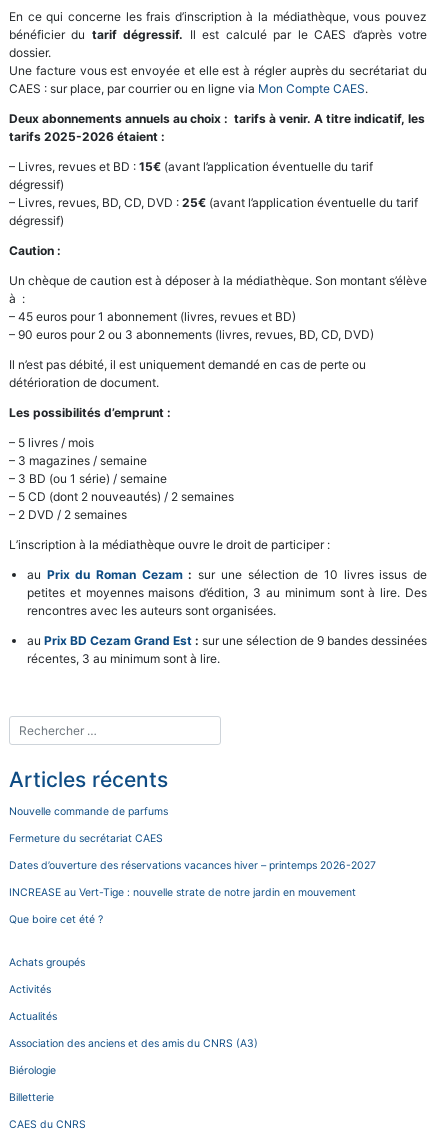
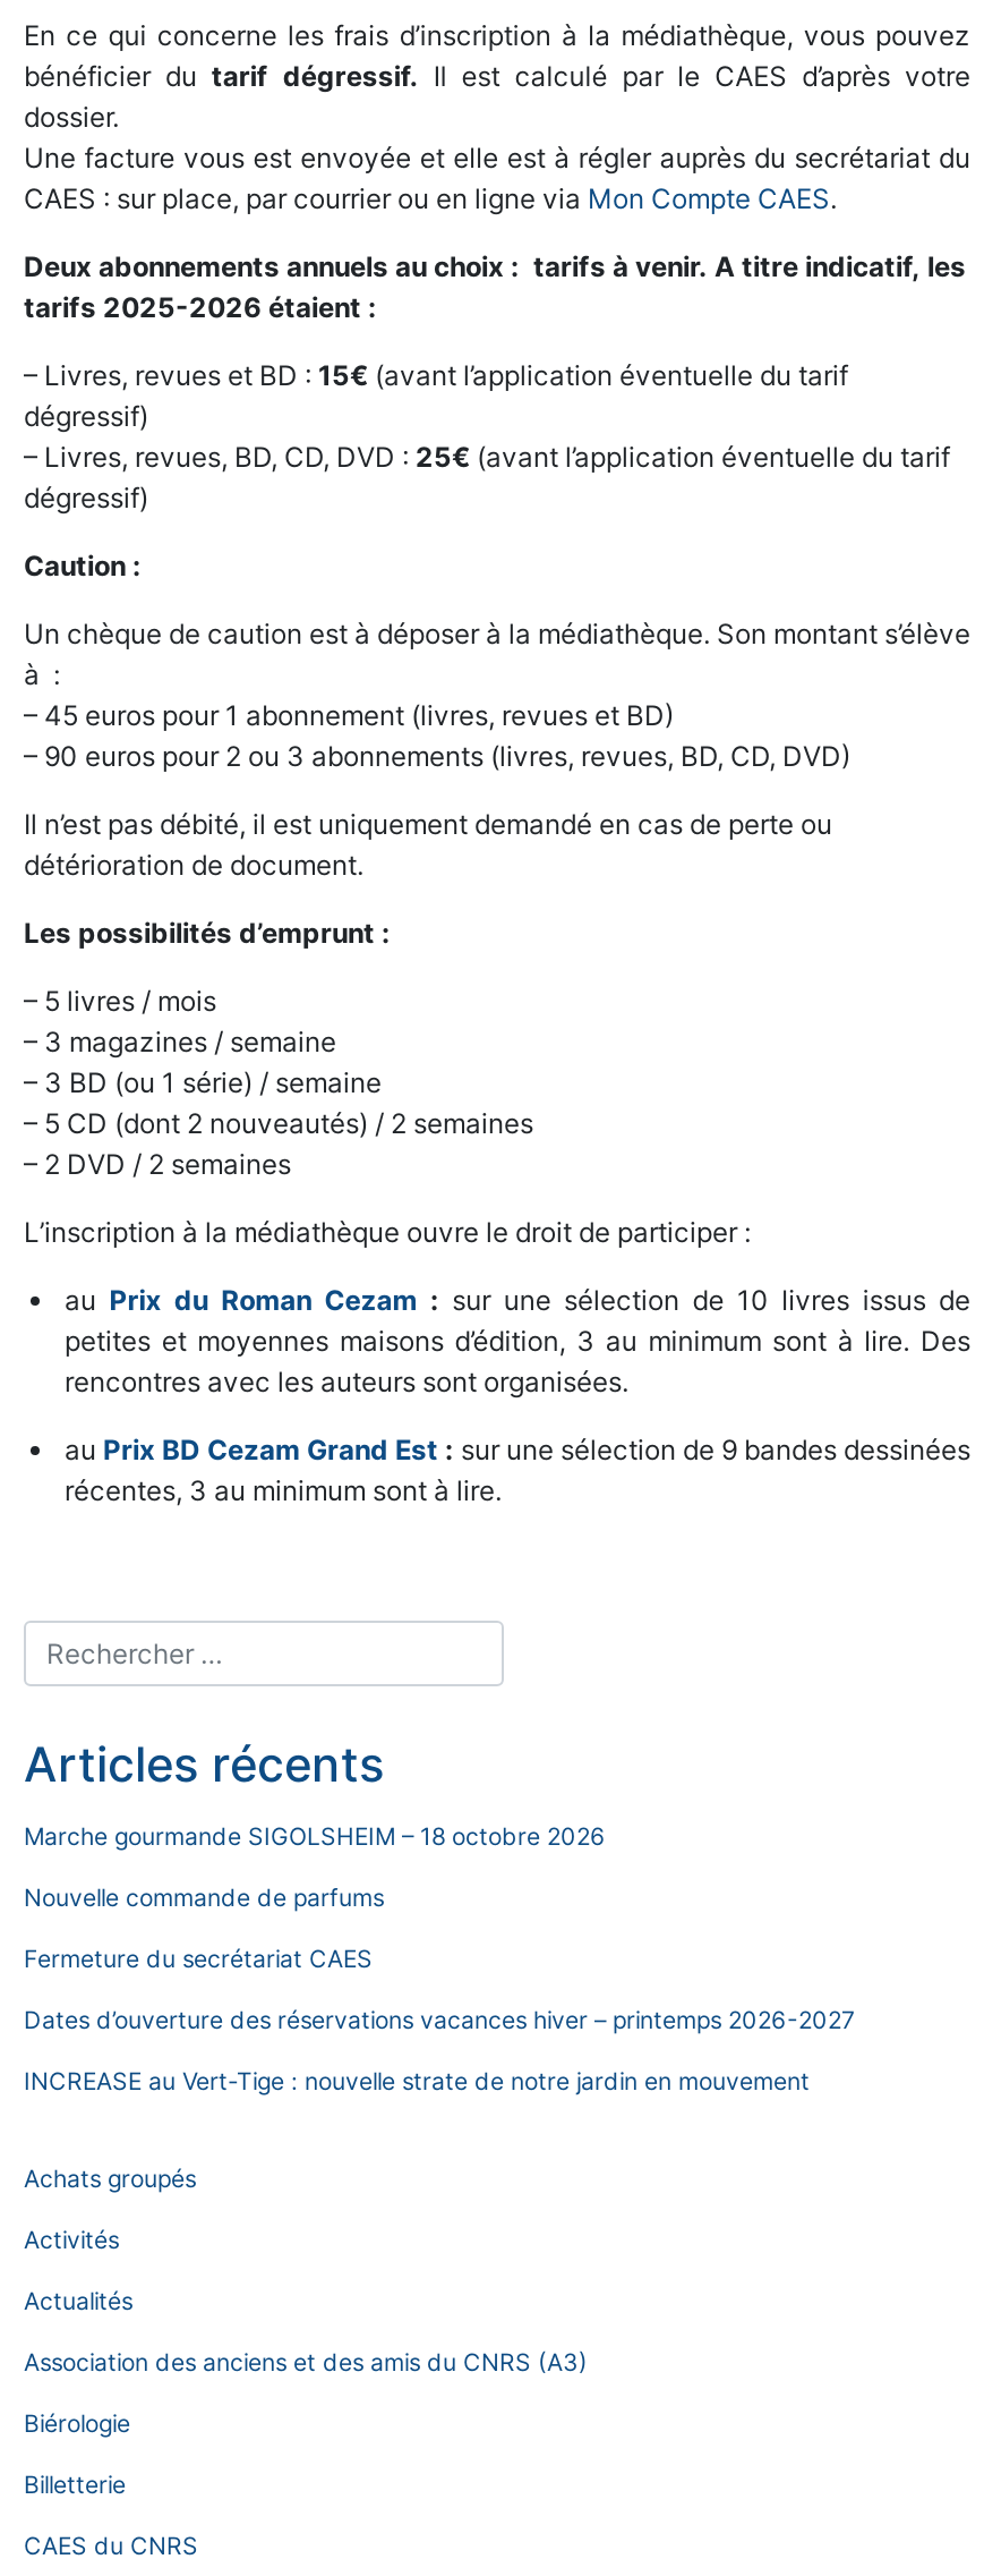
+ Marche gourmande SIGOLSHEIM – 18 octobre 2026

moved down: Nouvelle commande de parfums | Fermeture du secrétariat CAES | Dates d’ouverture des réservations vacances hiver – printemps 2026-2027 | INCREASE au Vert-Tige : nouvelle strate de notre jardin en mouvement

- Que boire cet été ?
